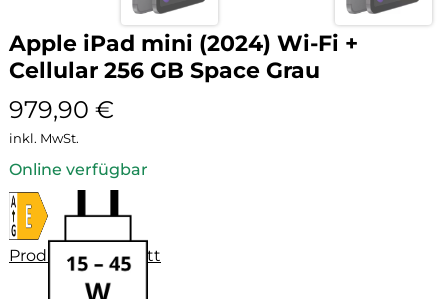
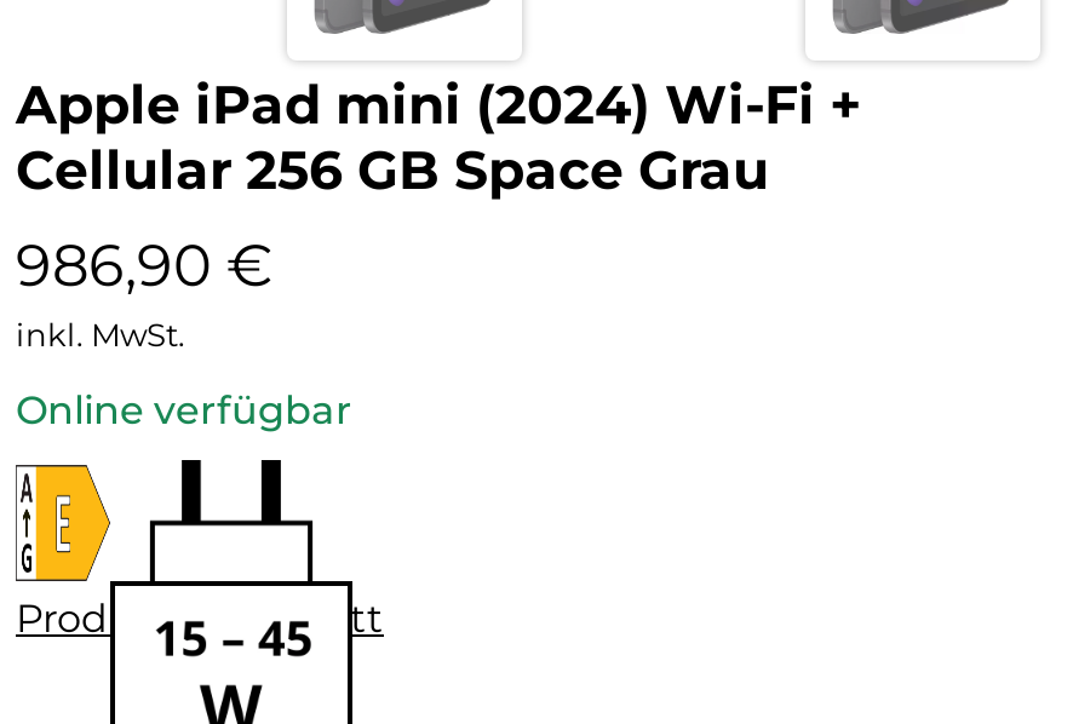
- 979,90 €
+ 986,90 €
